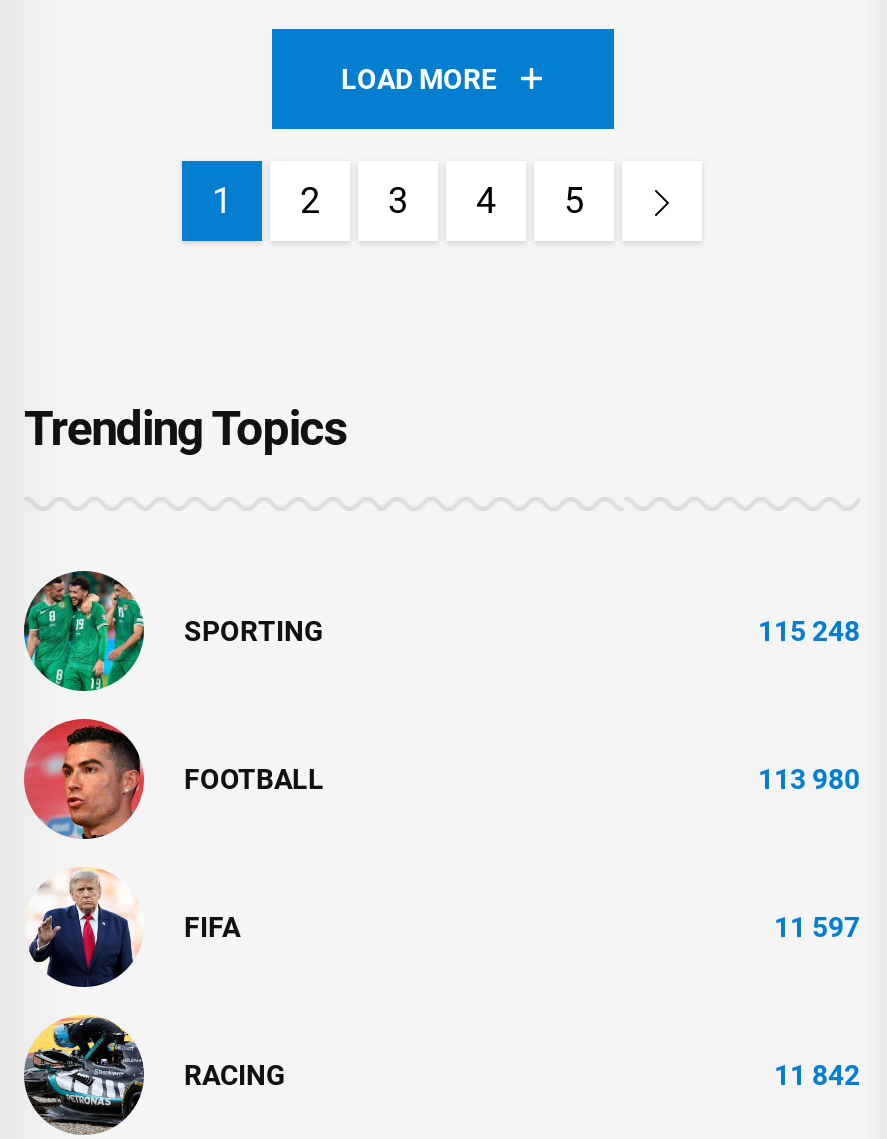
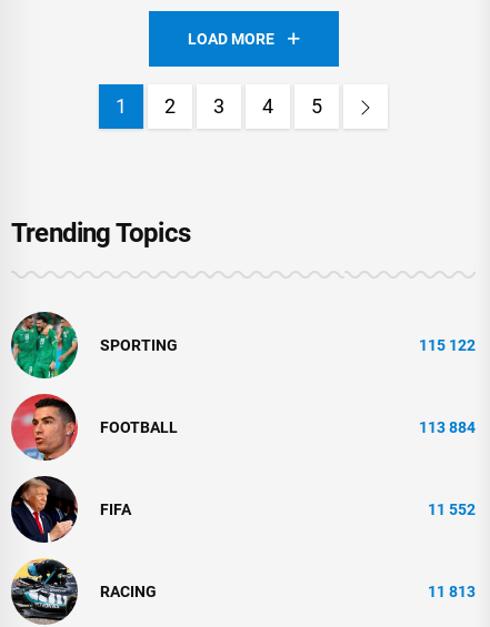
- 115 248
+ 115 122

- 113 980
+ 113 884

- [image]
+ [image]

- 11 597
+ 11 552

- 11 842
+ 11 813
